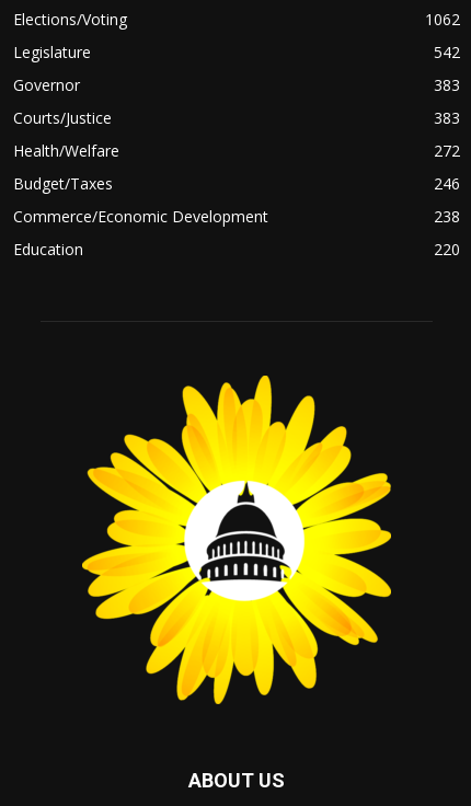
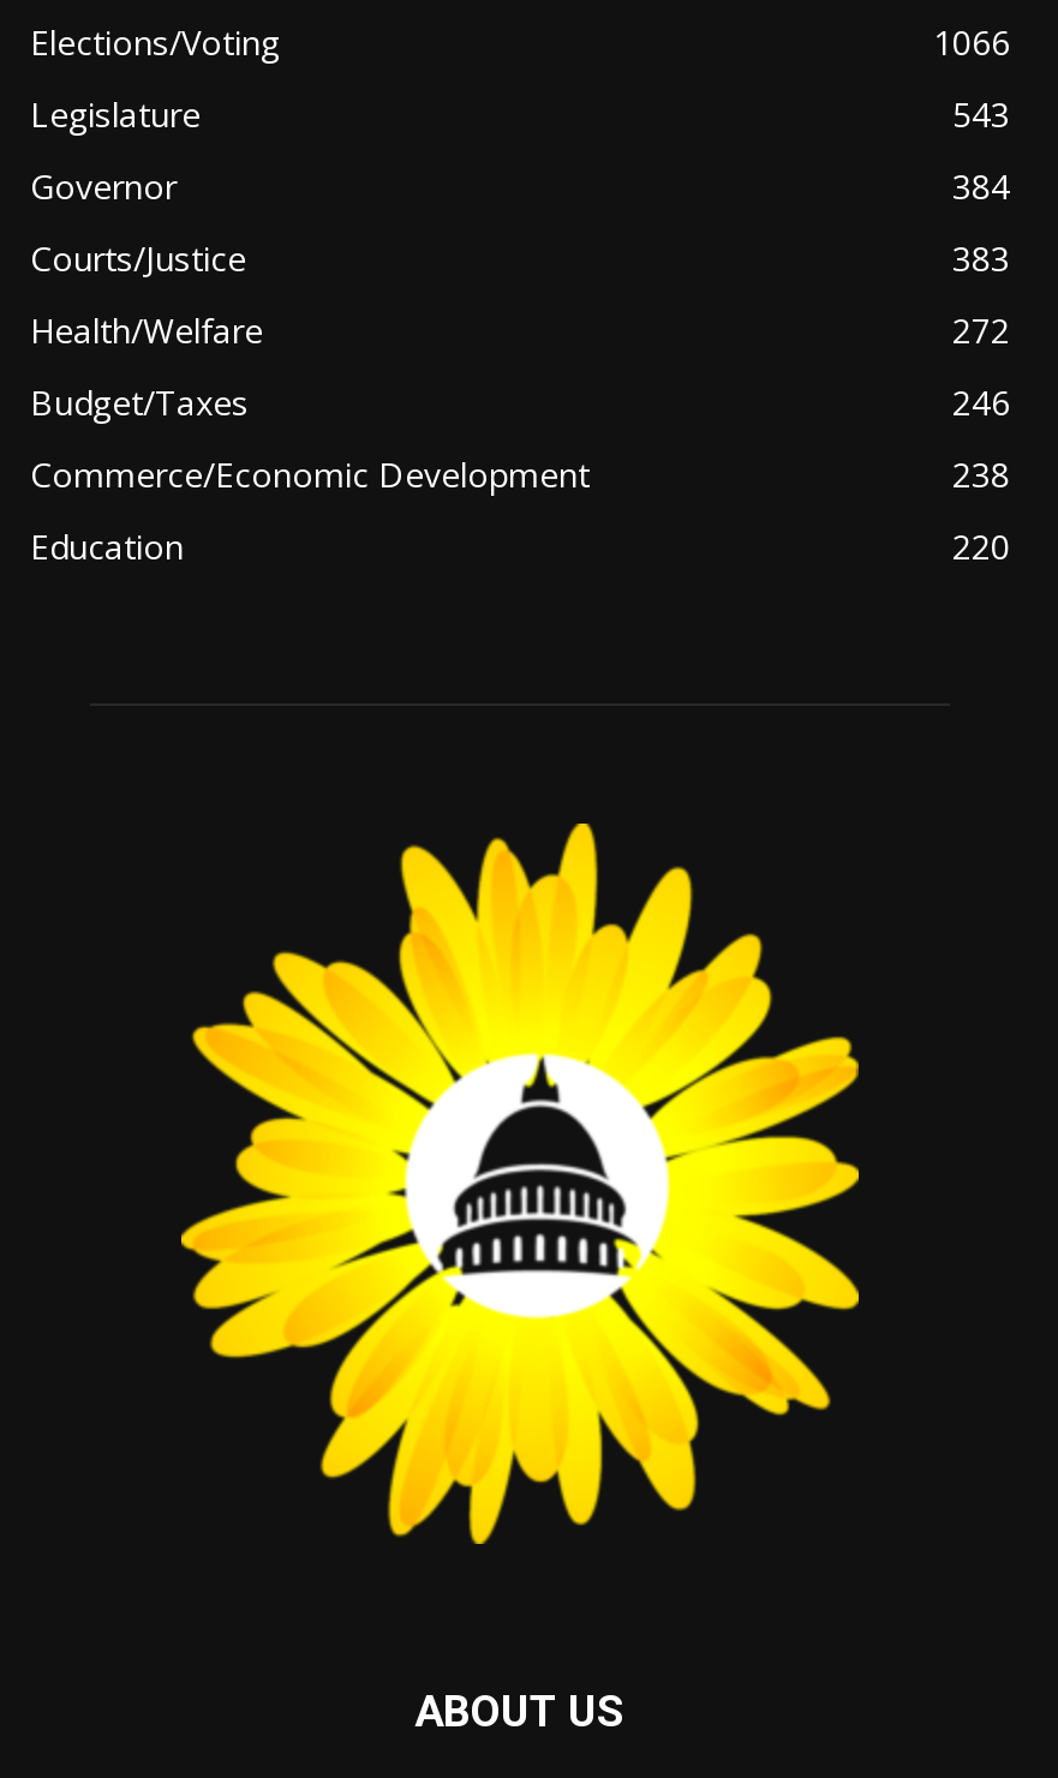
- 1062
+ 1066

- 542
+ 543

- 383
+ 384
